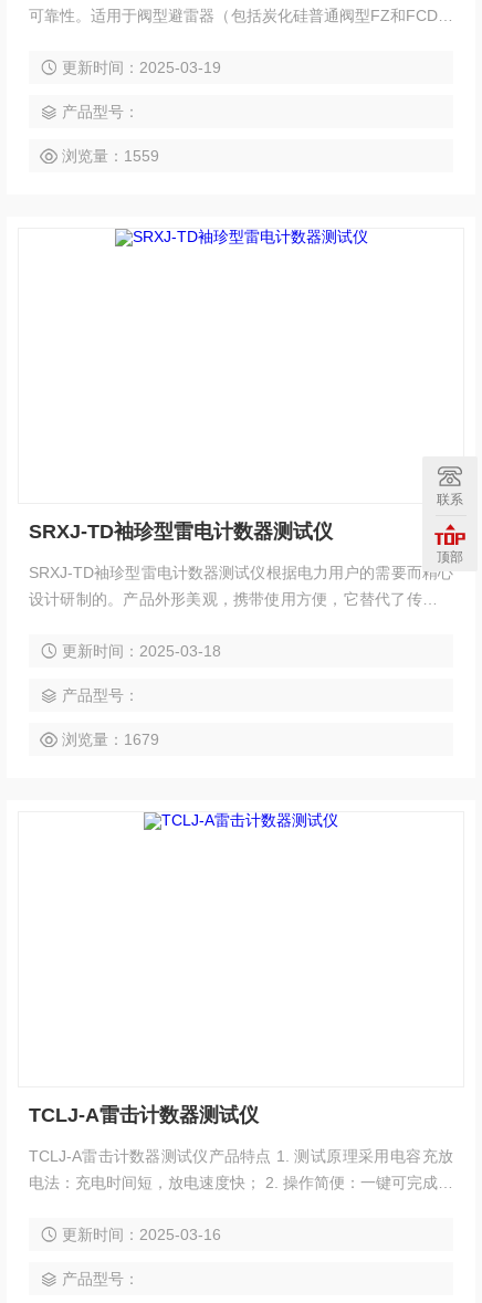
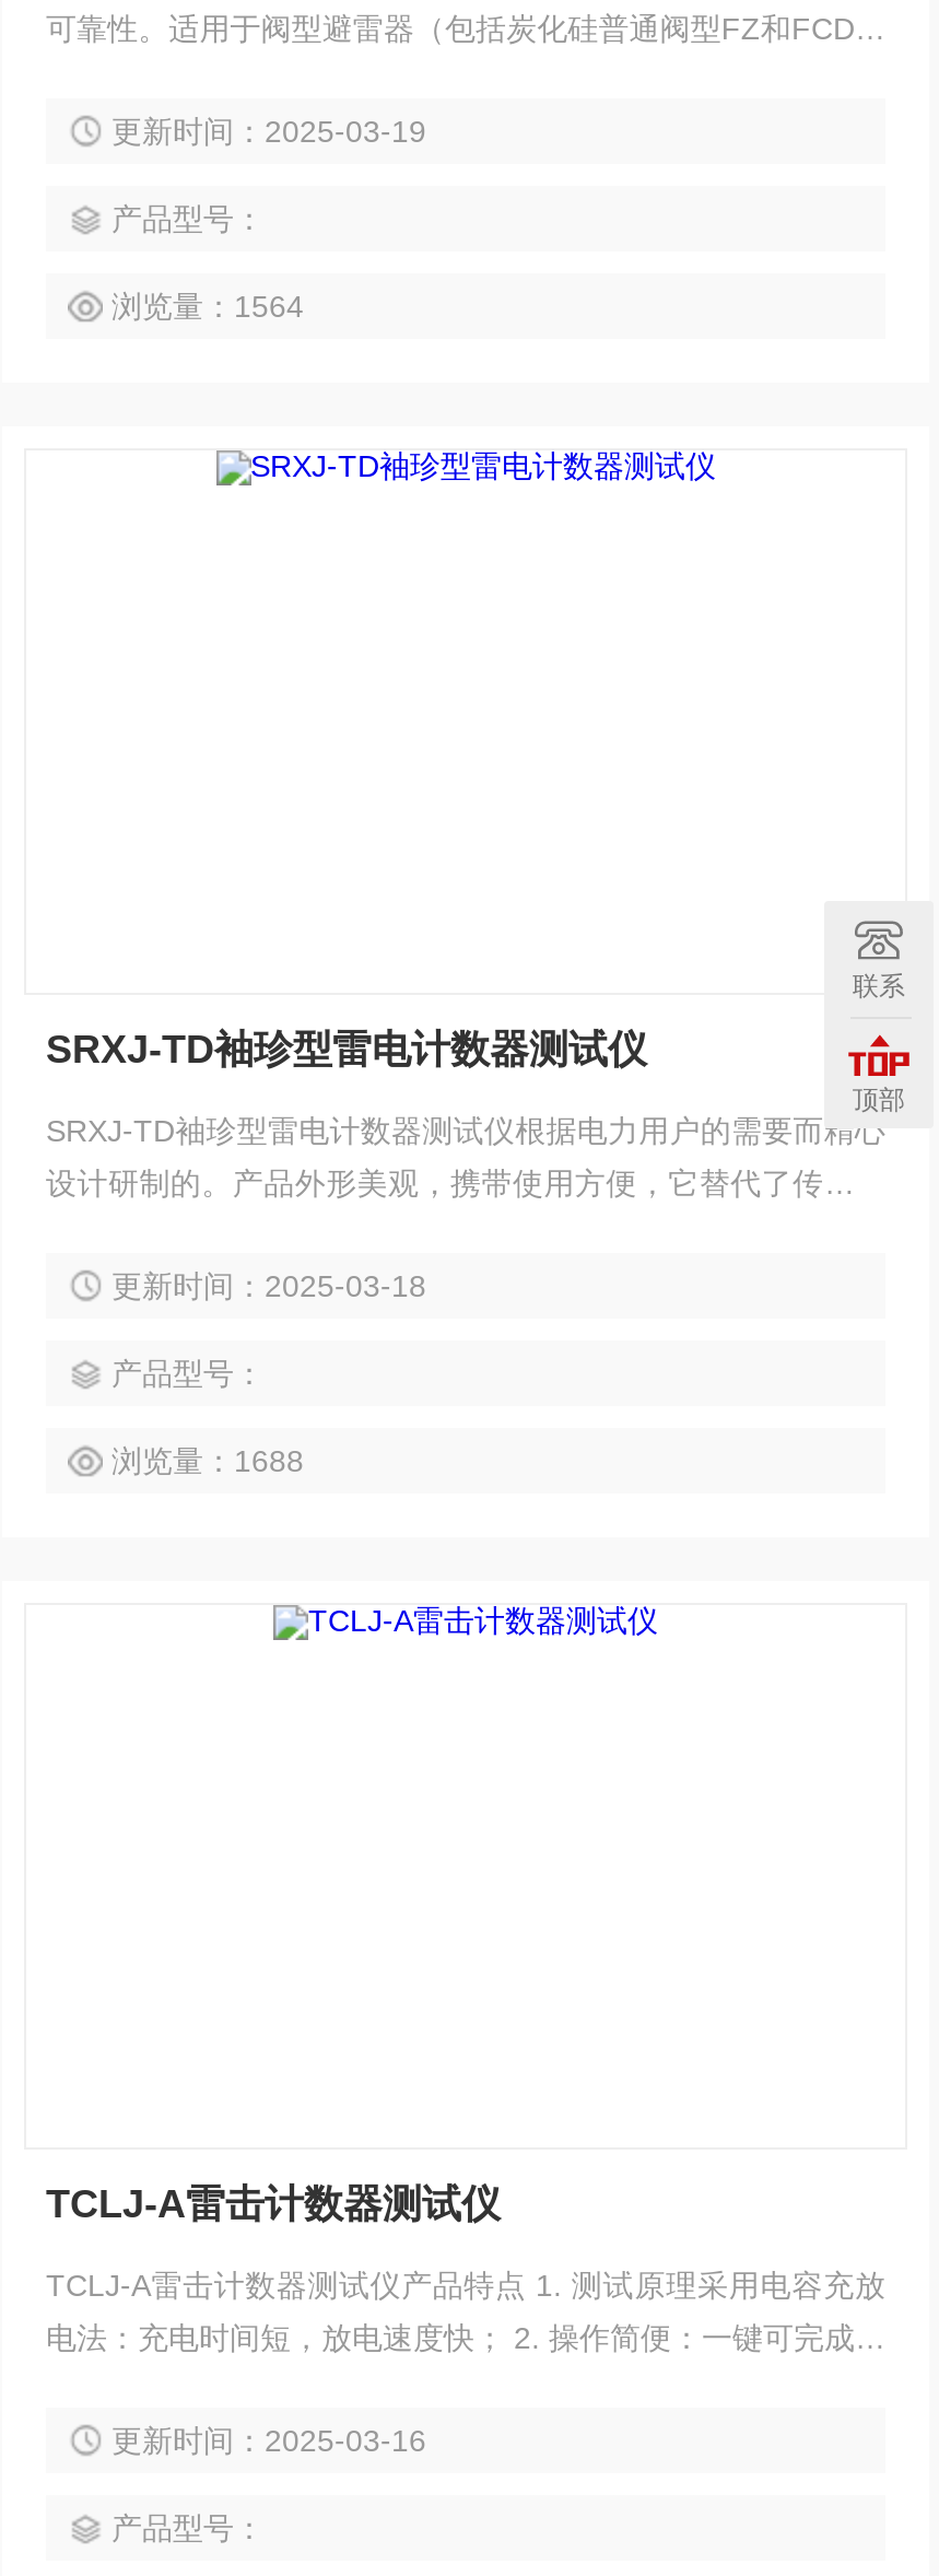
- 浏览量：1559
+ 浏览量：1564

- 浏览量：1679
+ 浏览量：1688
